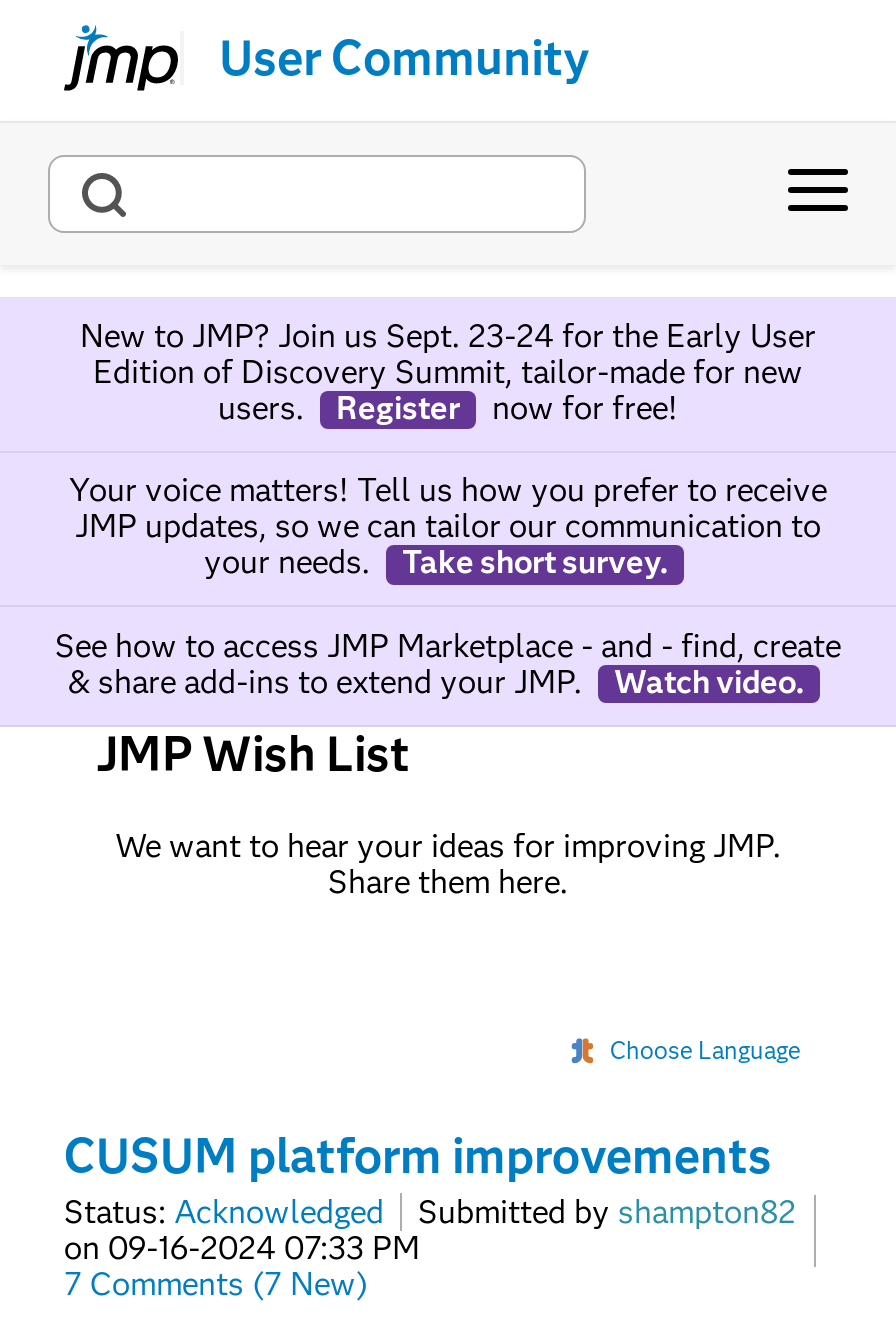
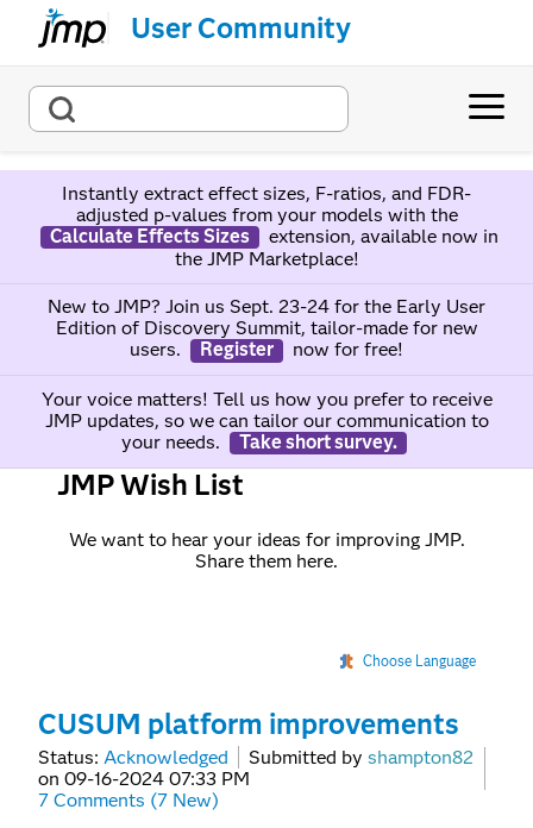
+ Instantly extract effect sizes, F-ratios, and FDR-
+ adjusted p-values from your models with the
+ Calculate Effects Sizes
+ extension, available now in
+ the JMP Marketplace!

moved down: New to JMP? Join us Sept. 23-24 for the Early User | Edition of Discovery Summit, tailor-made for new | users. | ... | your needs. | Take short survey.

- See how to access JMP Marketplace - and - find, create
- & share add-ins to extend your JMP.
- Watch video.
